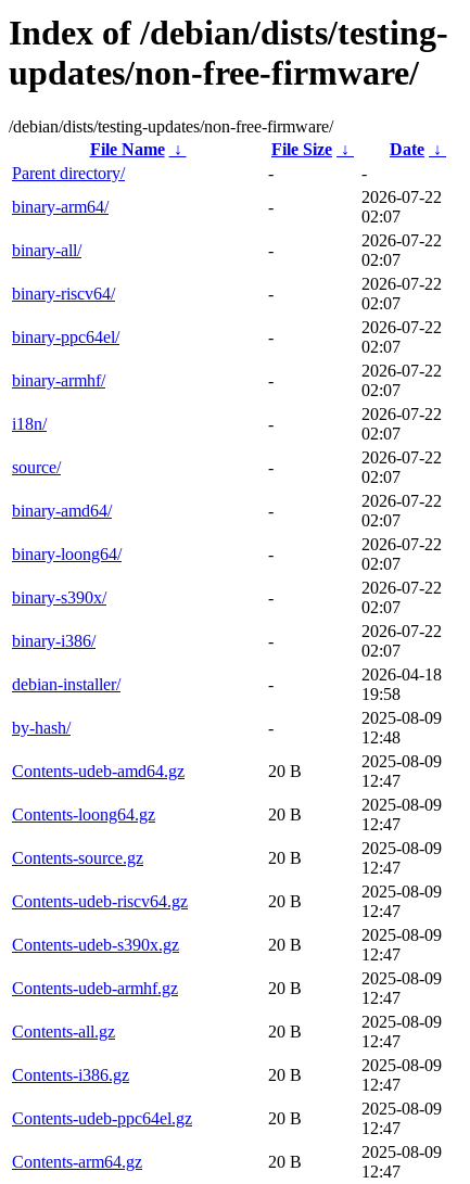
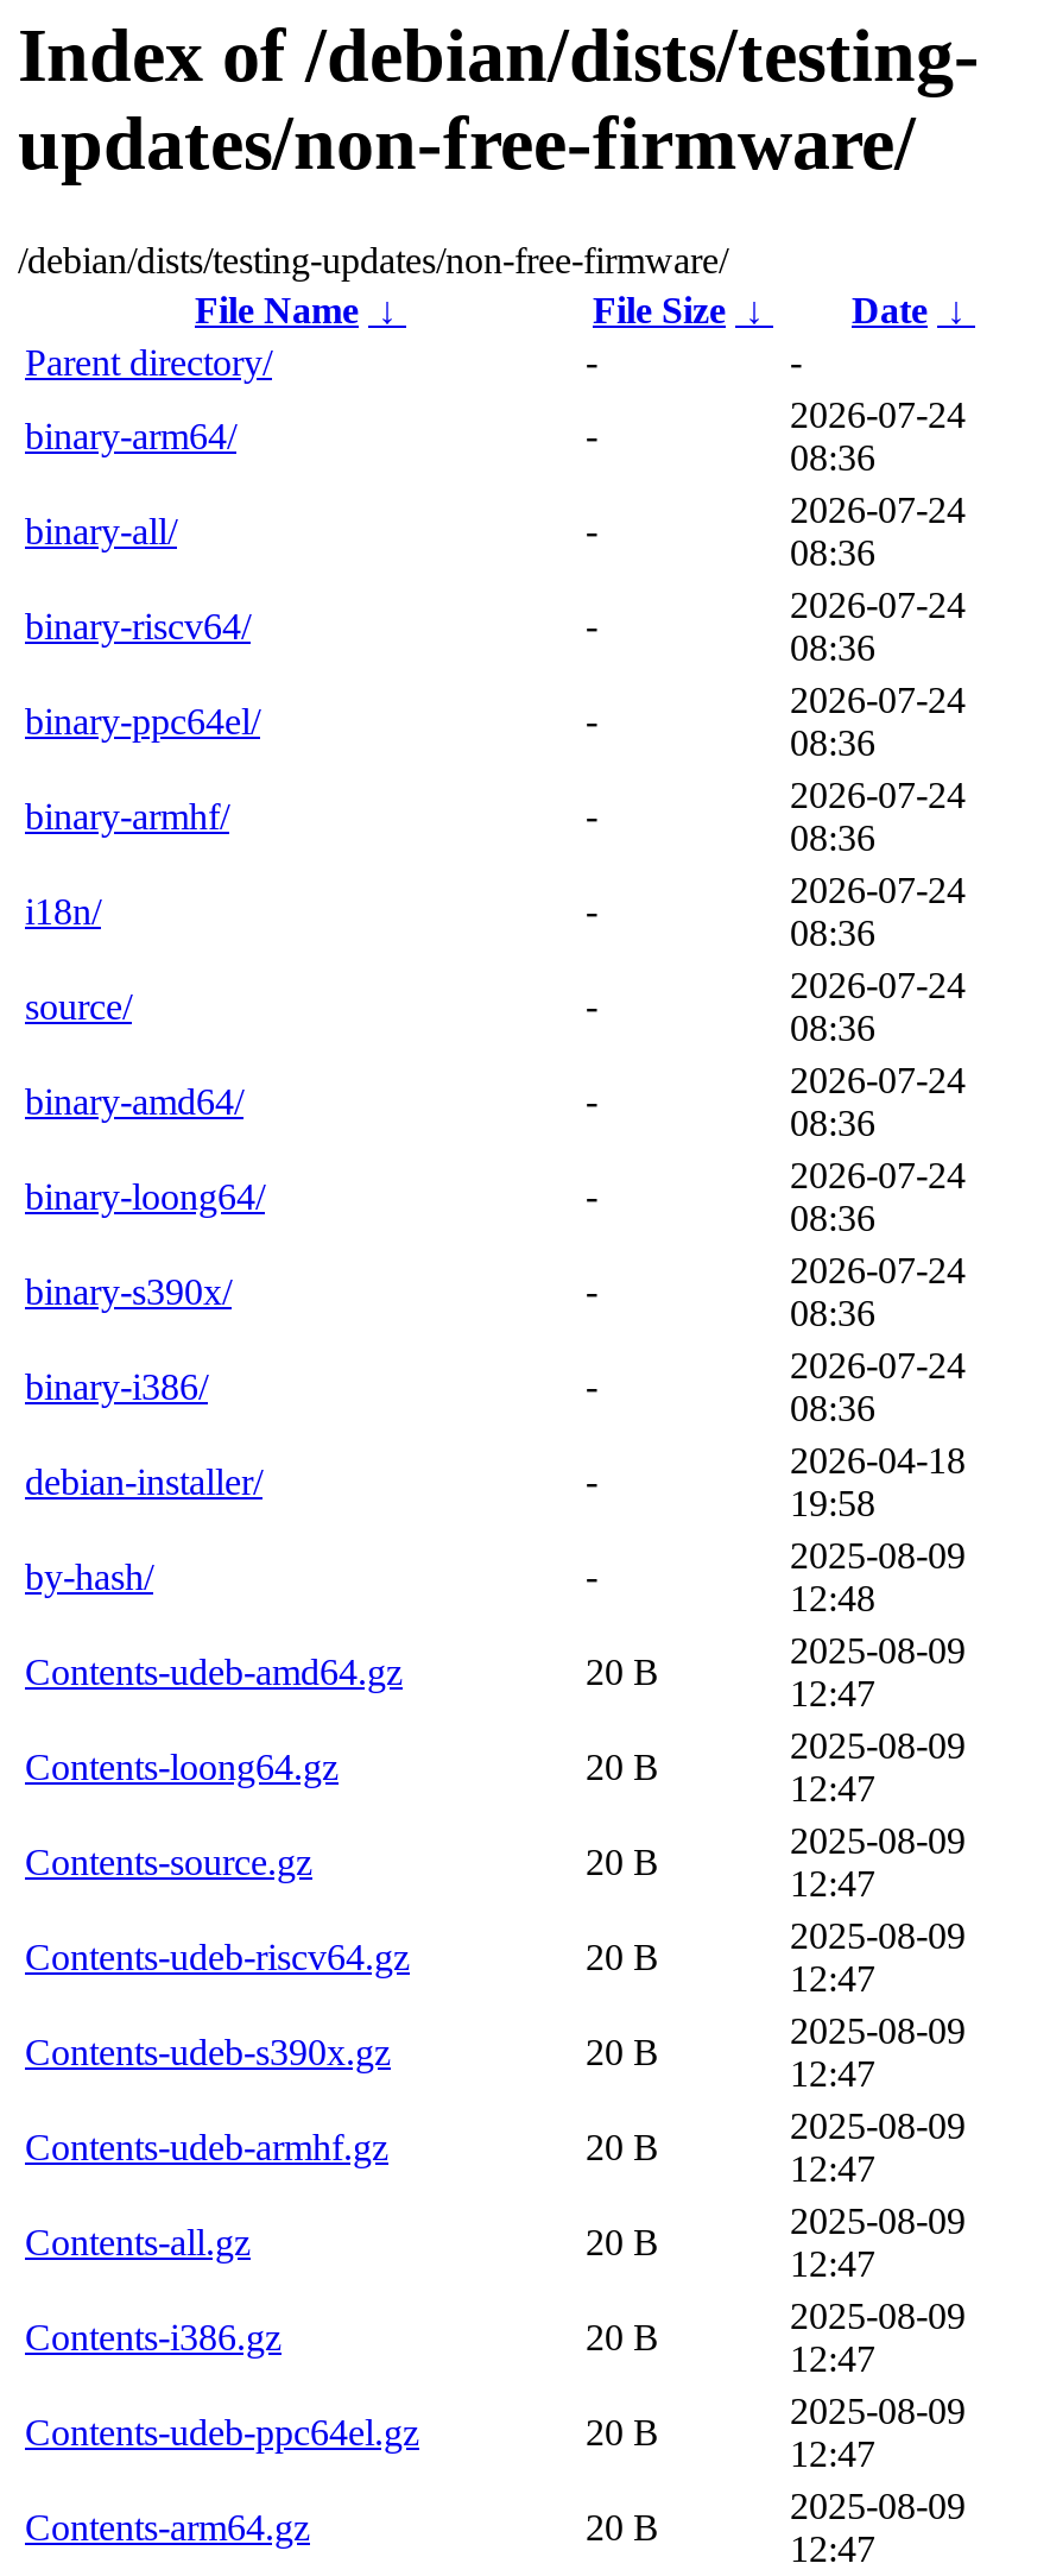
- 2026-07-22
+ 2026-07-24

- 02:07
+ 08:36

- 2026-07-22
+ 2026-07-24

- 02:07
+ 08:36

- 2026-07-22
+ 2026-07-24

- 02:07
+ 08:36

- 2026-07-22
+ 2026-07-24

- 02:07
+ 08:36

- 2026-07-22
+ 2026-07-24

- 02:07
+ 08:36

- 2026-07-22
+ 2026-07-24

- 02:07
+ 08:36

- 2026-07-22
+ 2026-07-24

- 02:07
+ 08:36

- 2026-07-22
+ 2026-07-24

- 02:07
+ 08:36

- 2026-07-22
+ 2026-07-24

- 02:07
+ 08:36

- 2026-07-22
+ 2026-07-24

- 02:07
+ 08:36

- 2026-07-22
+ 2026-07-24

- 02:07
+ 08:36
